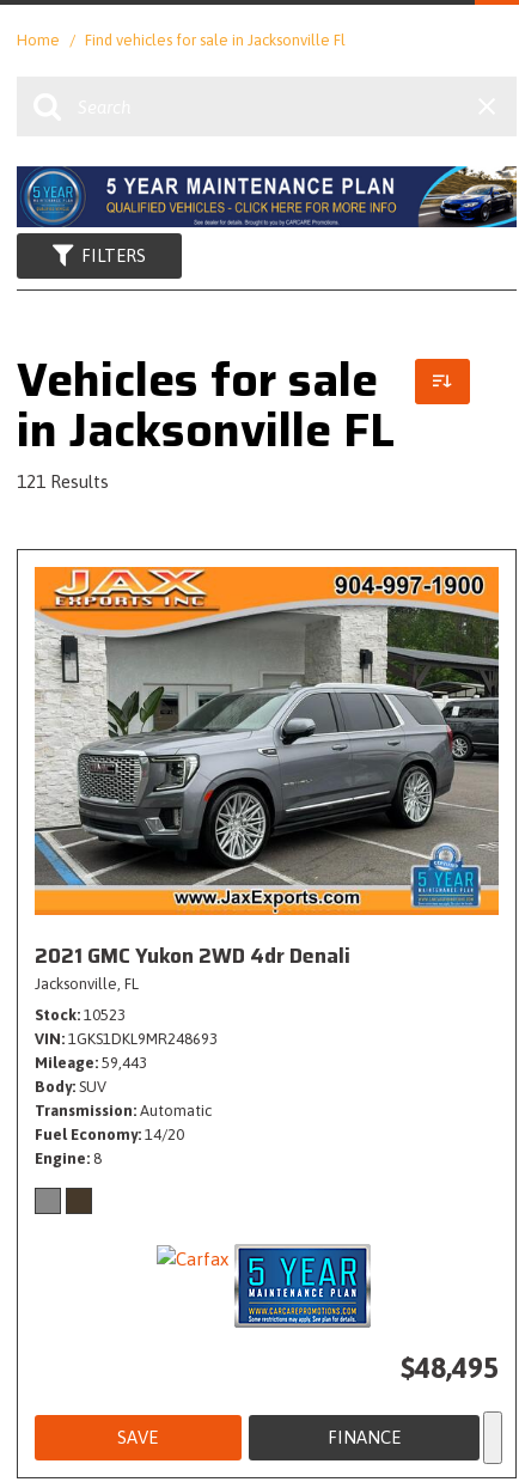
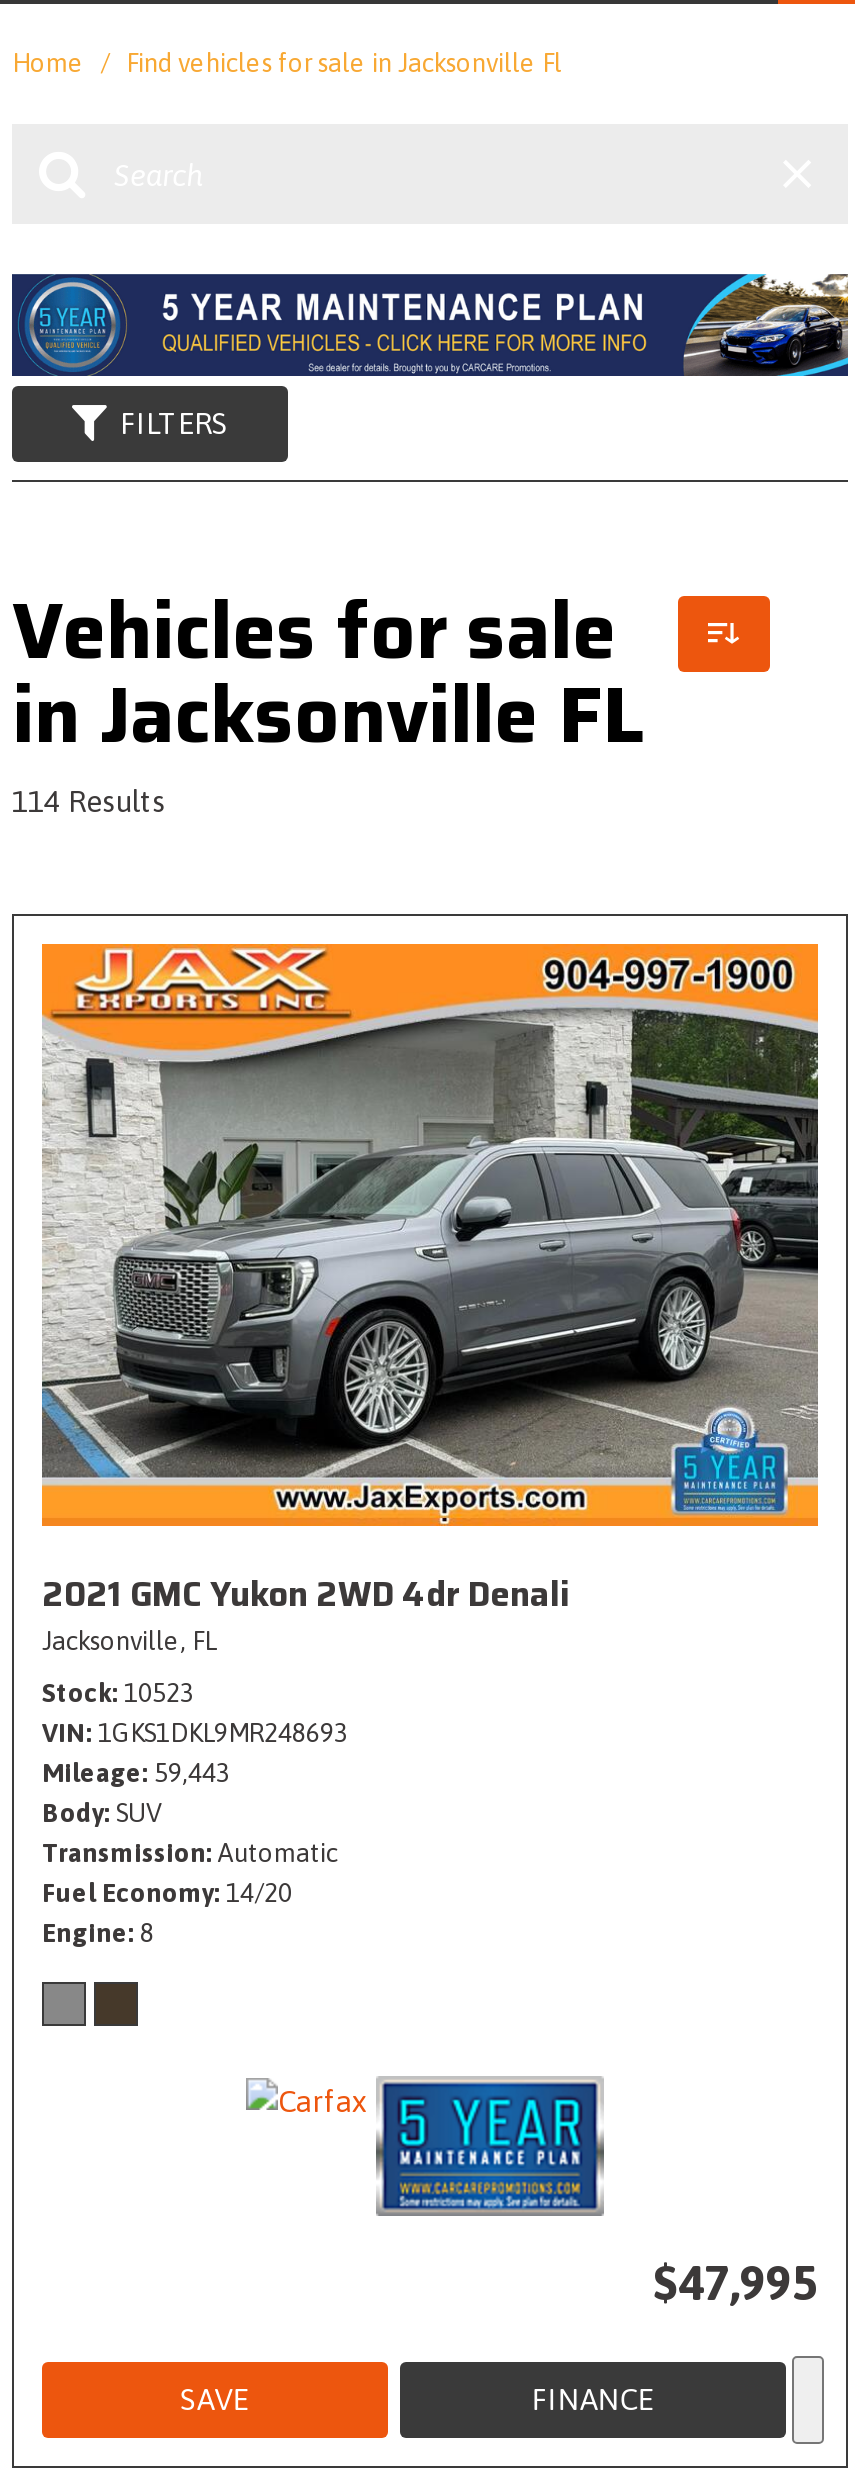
- 121 Results
+ 114 Results

- $48,495
+ $47,995
